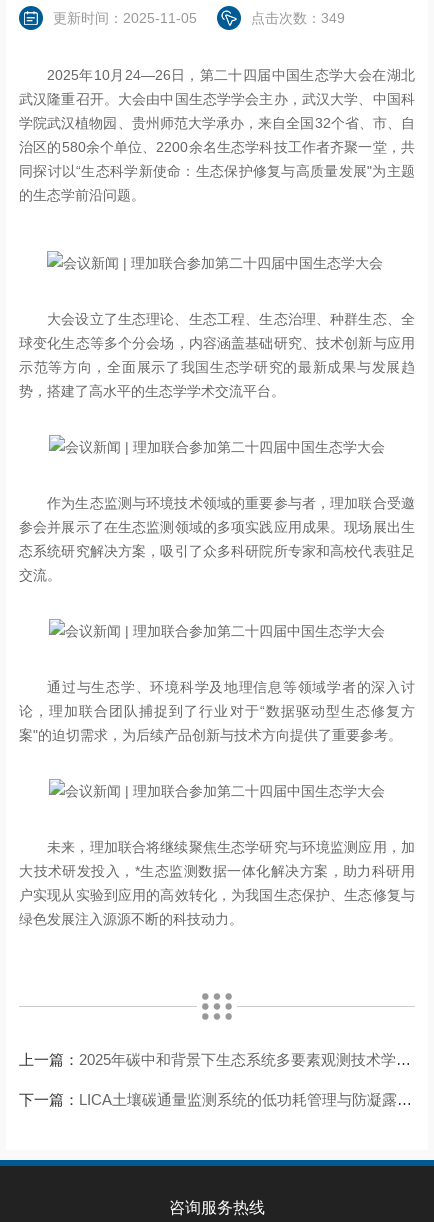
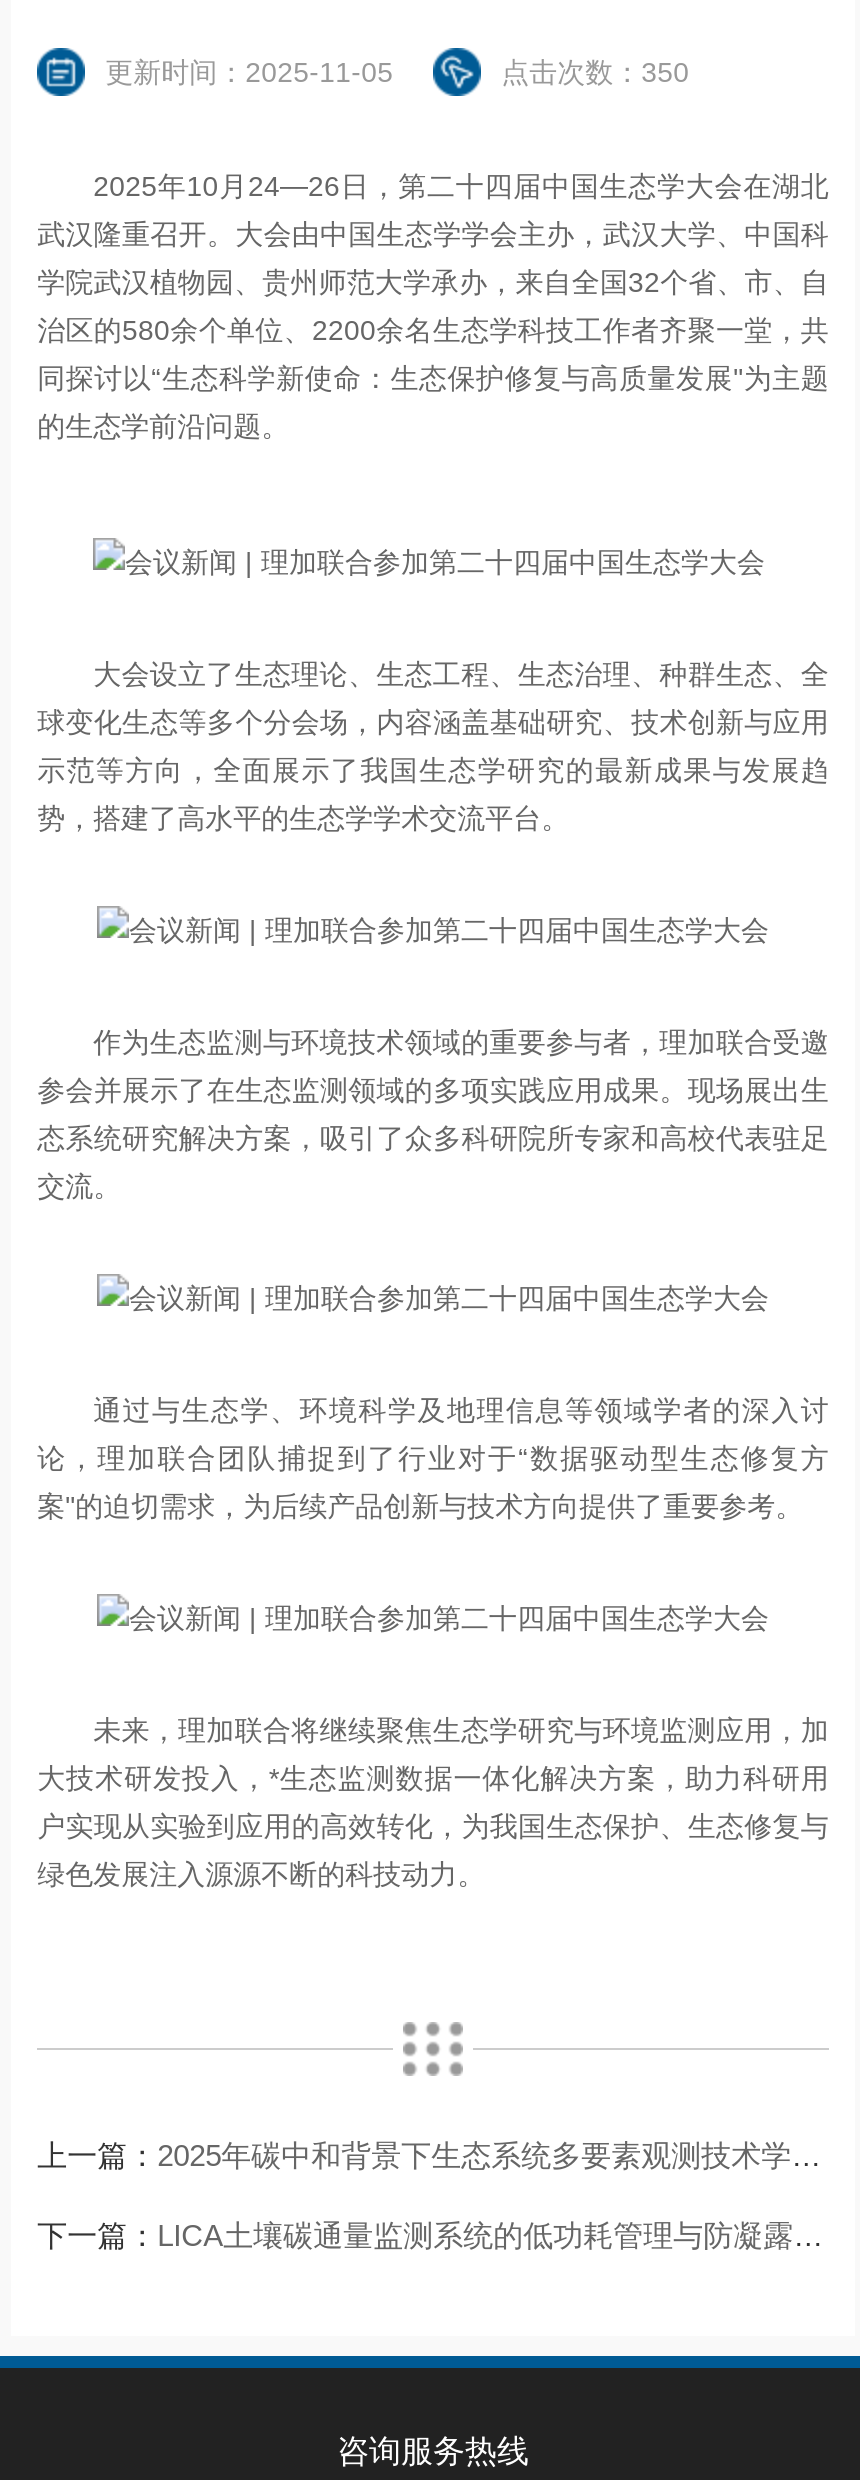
- 点击次数：349
+ 点击次数：350
